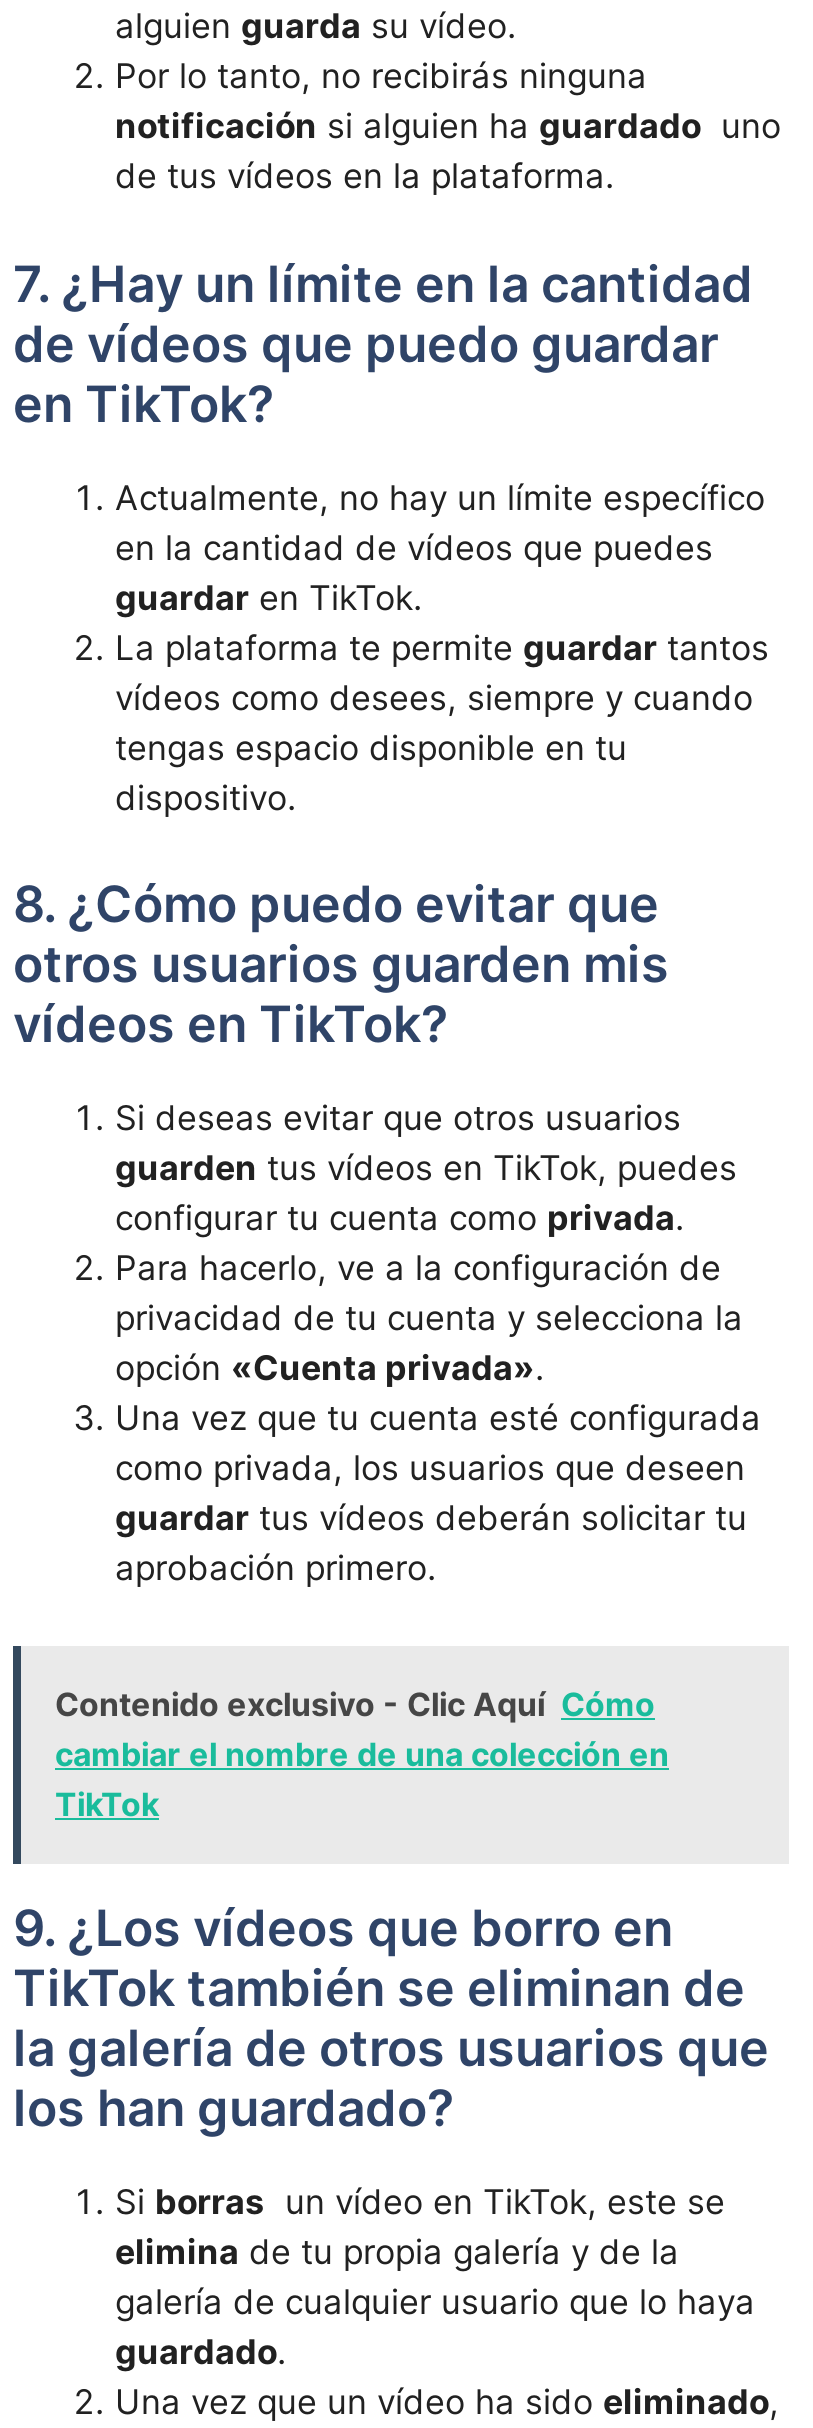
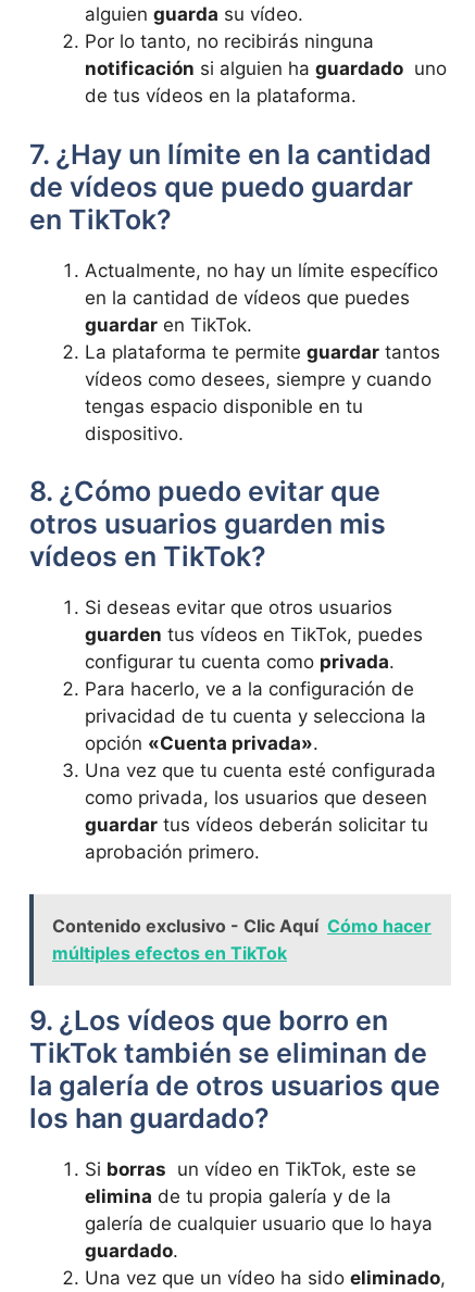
- Contenido exclusivo - Clic Aquí Cómo
- cambiar el nombre de una colección en
- TikTok
+ Contenido exclusivo - Clic Aquí Cómo hacer
+ múltiples efectos en TikTok
